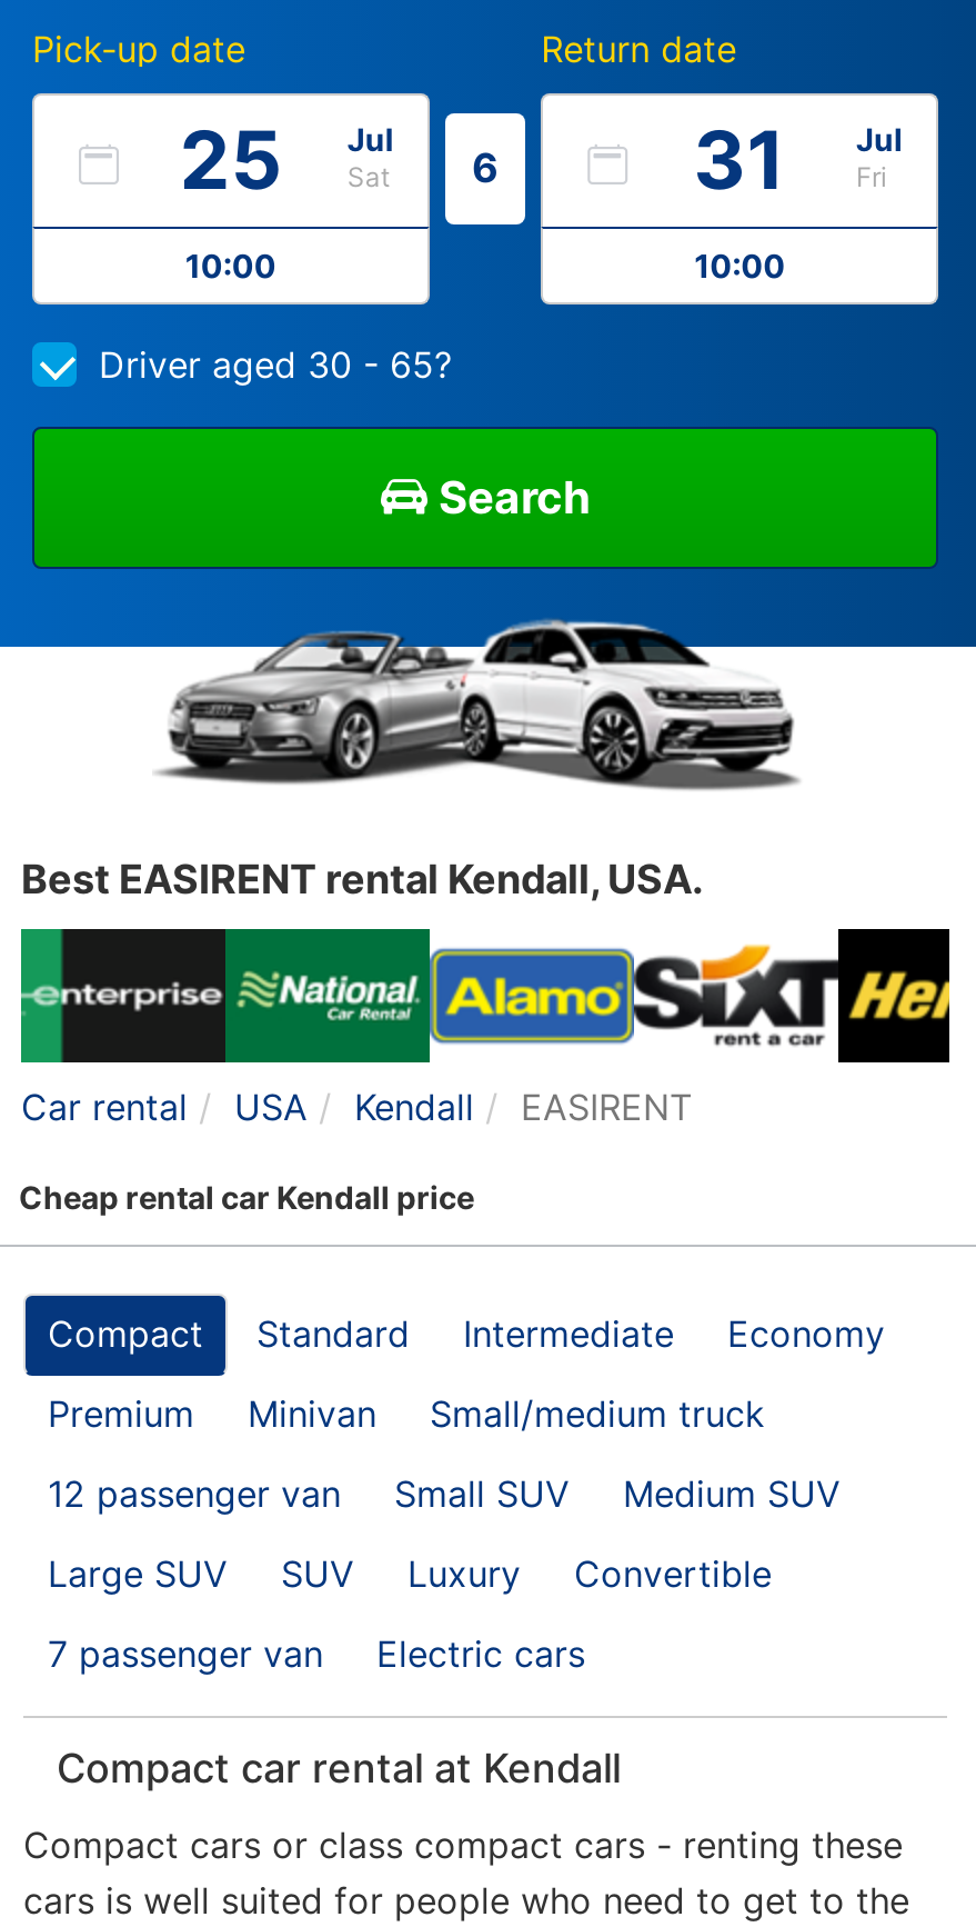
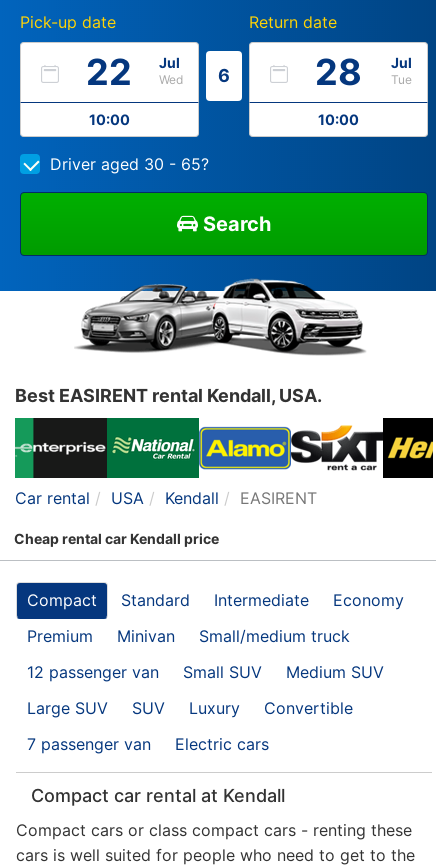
- 25
+ 22

- 31
+ 28

- Sat
+ Wed

- Fri
+ Tue
